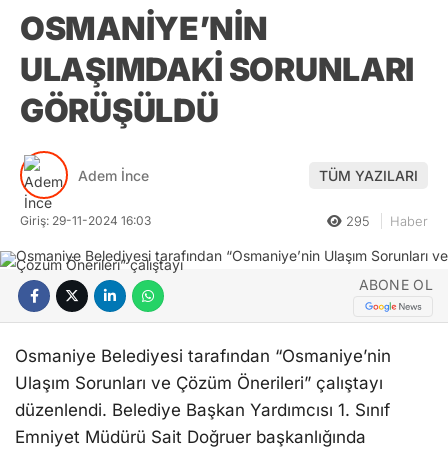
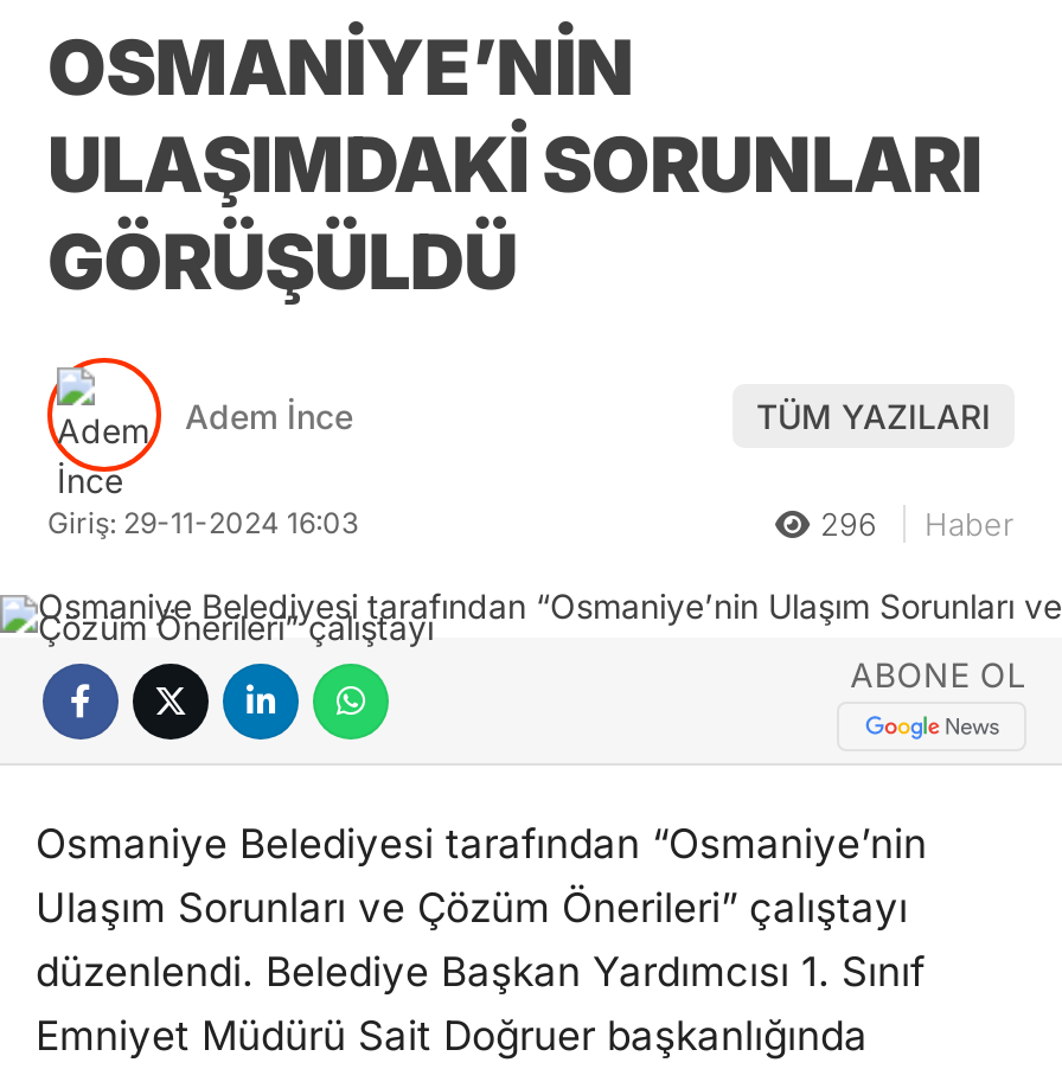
- 295 Haber
+ 296 Haber
